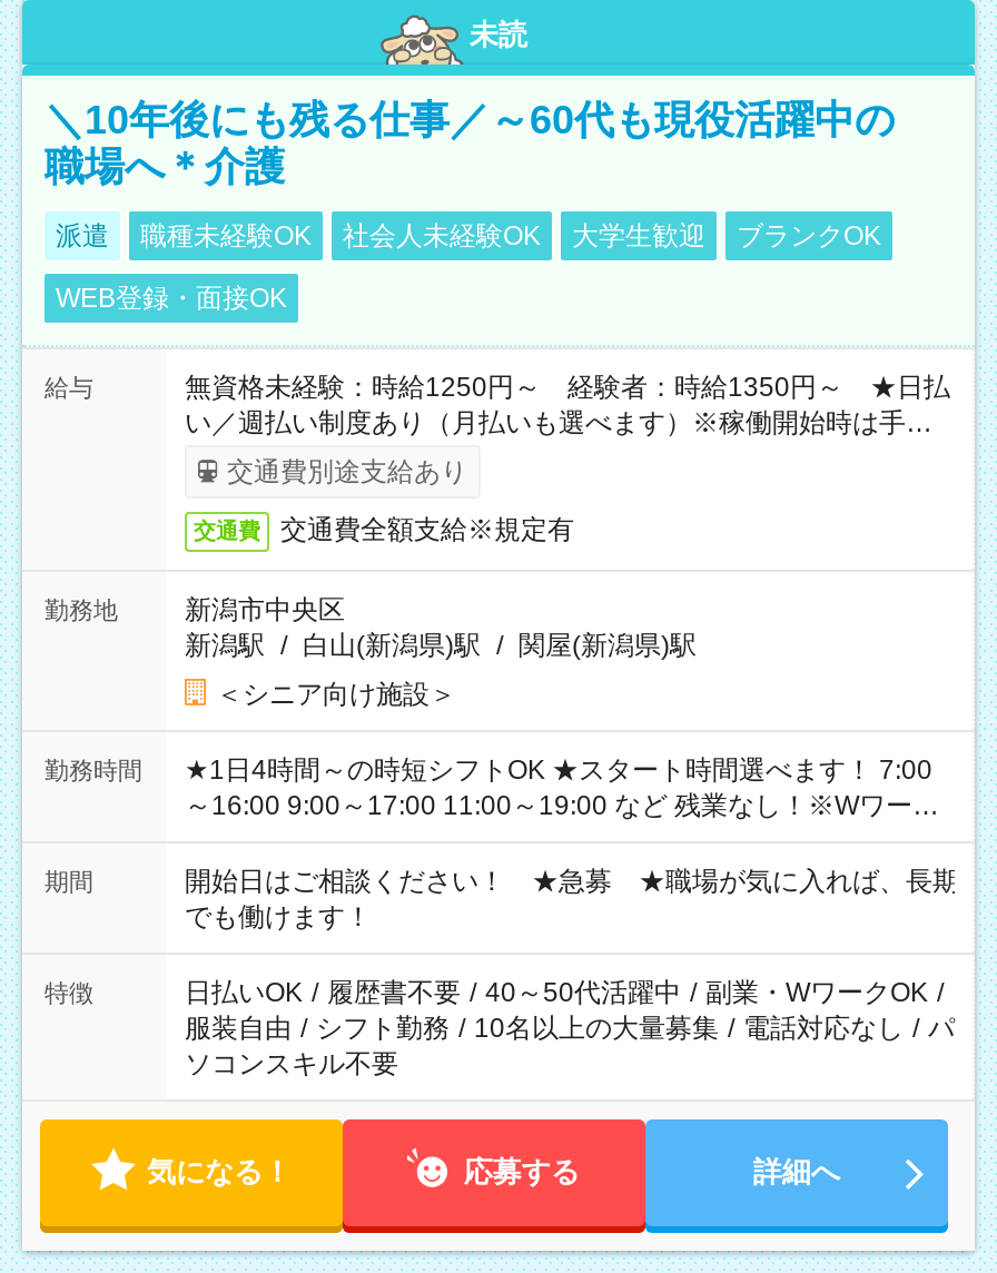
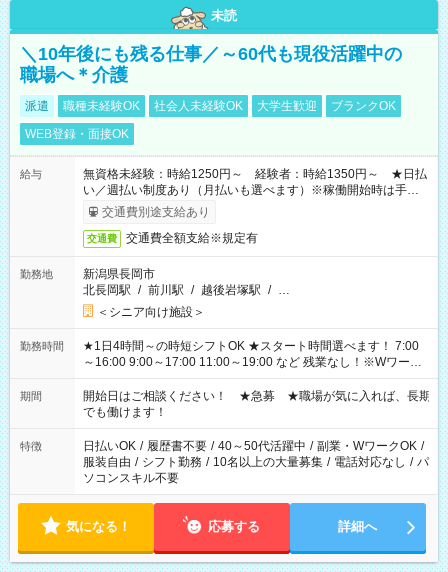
- 新潟市中央区
- 新潟駅 / 白山(新潟県)駅 / 関屋(新潟県)駅
+ 新潟県長岡市
+ 北長岡駅 / 前川駅 / 越後岩塚駅 / …
